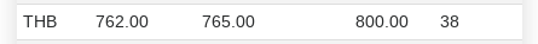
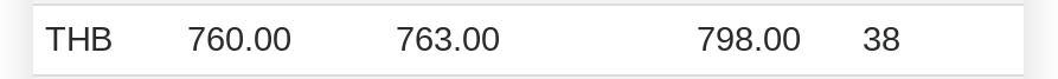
- THB 762.00
+ THB 760.00

- 765.00
+ 763.00

- 800.00 38
+ 798.00 38
